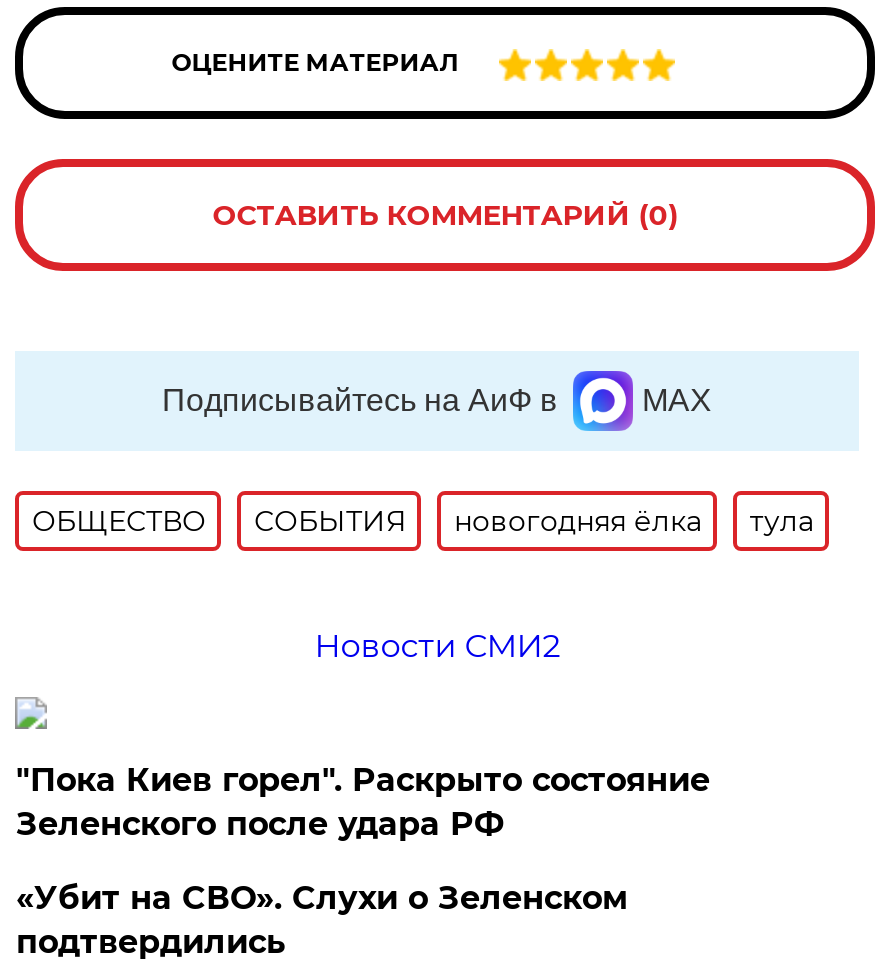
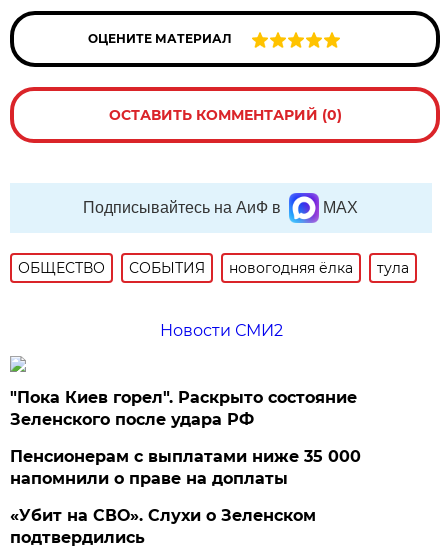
+ Пенсионерам с выплатами ниже 35 000
+ напомнили о праве на доплаты
